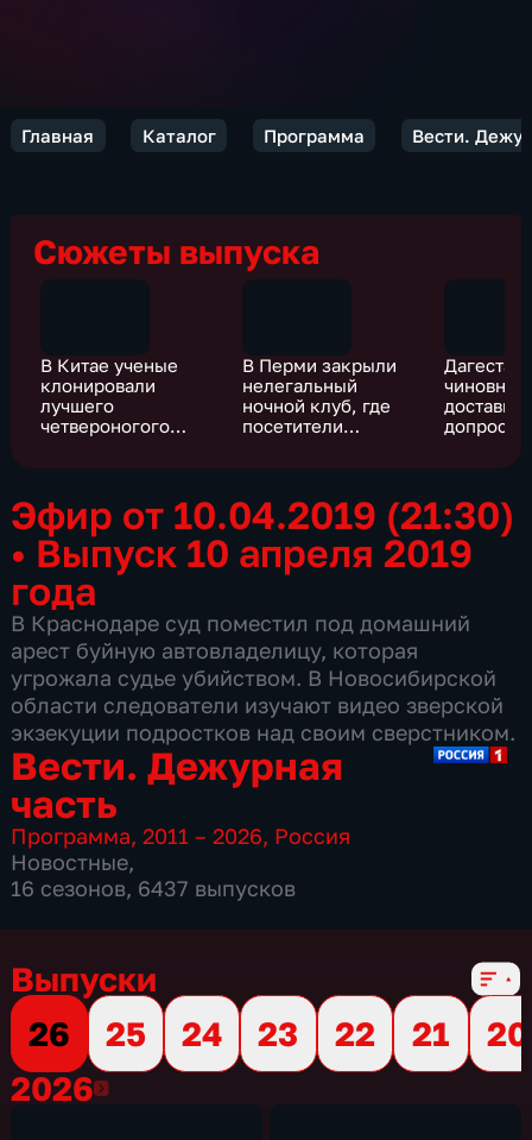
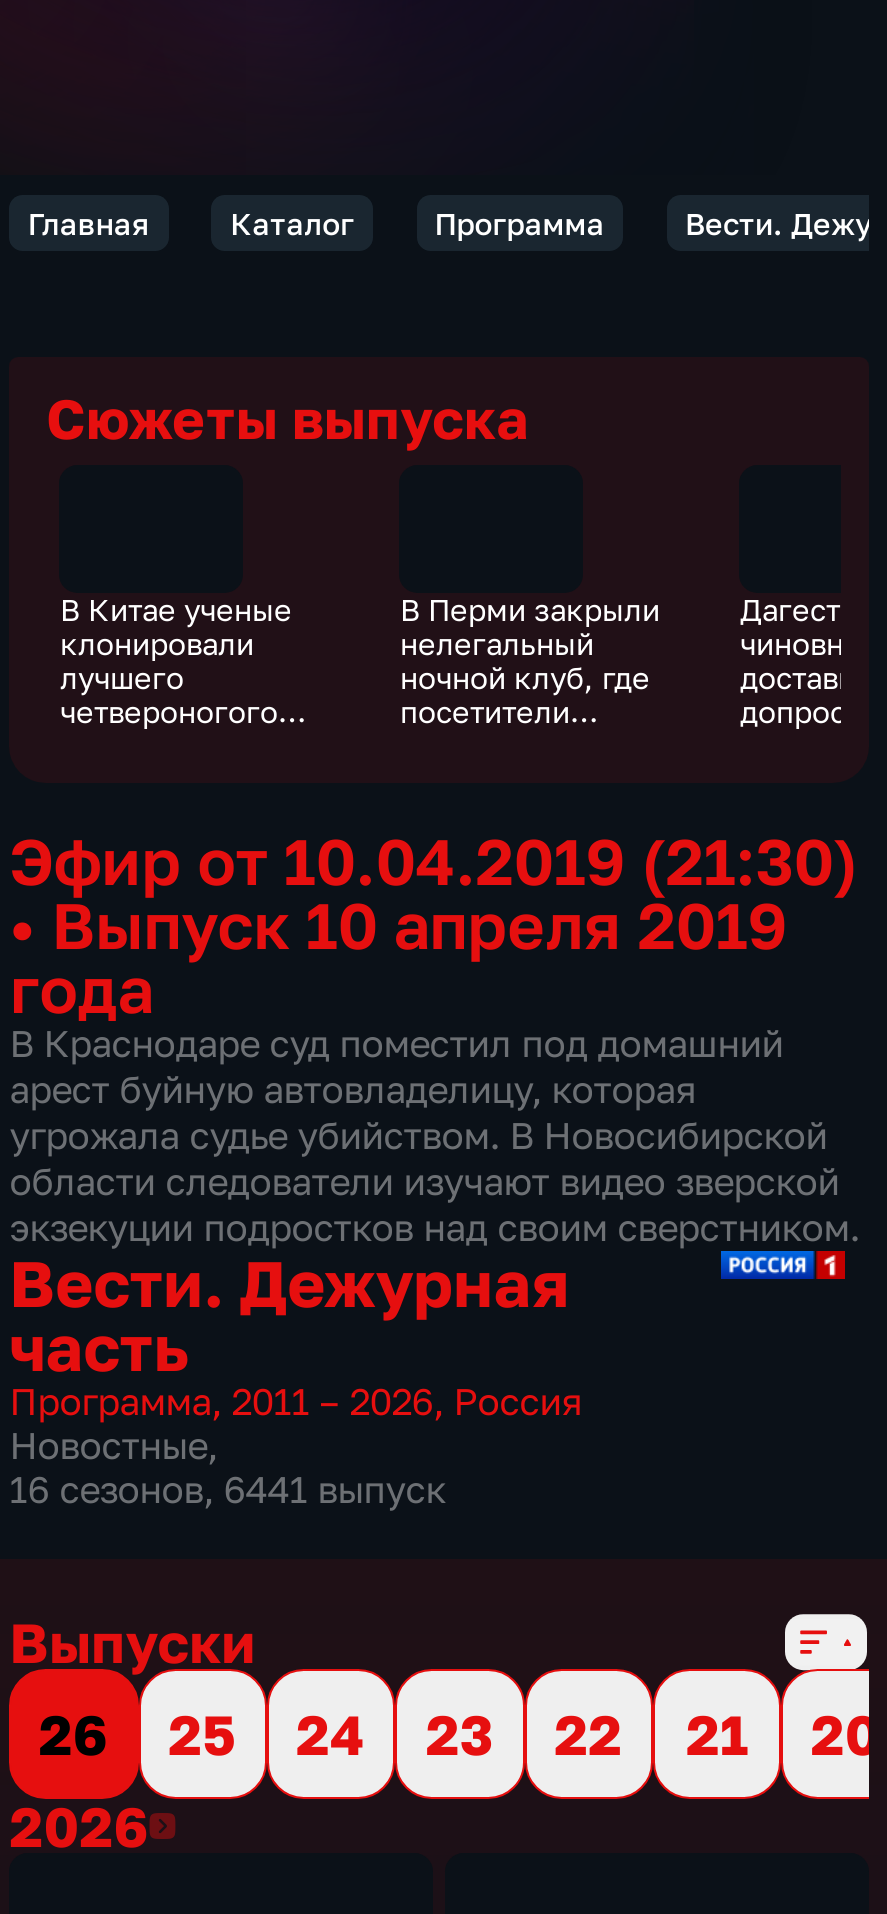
- 16 сезонов, 6437 выпусков
+ 16 сезонов, 6441 выпуск
